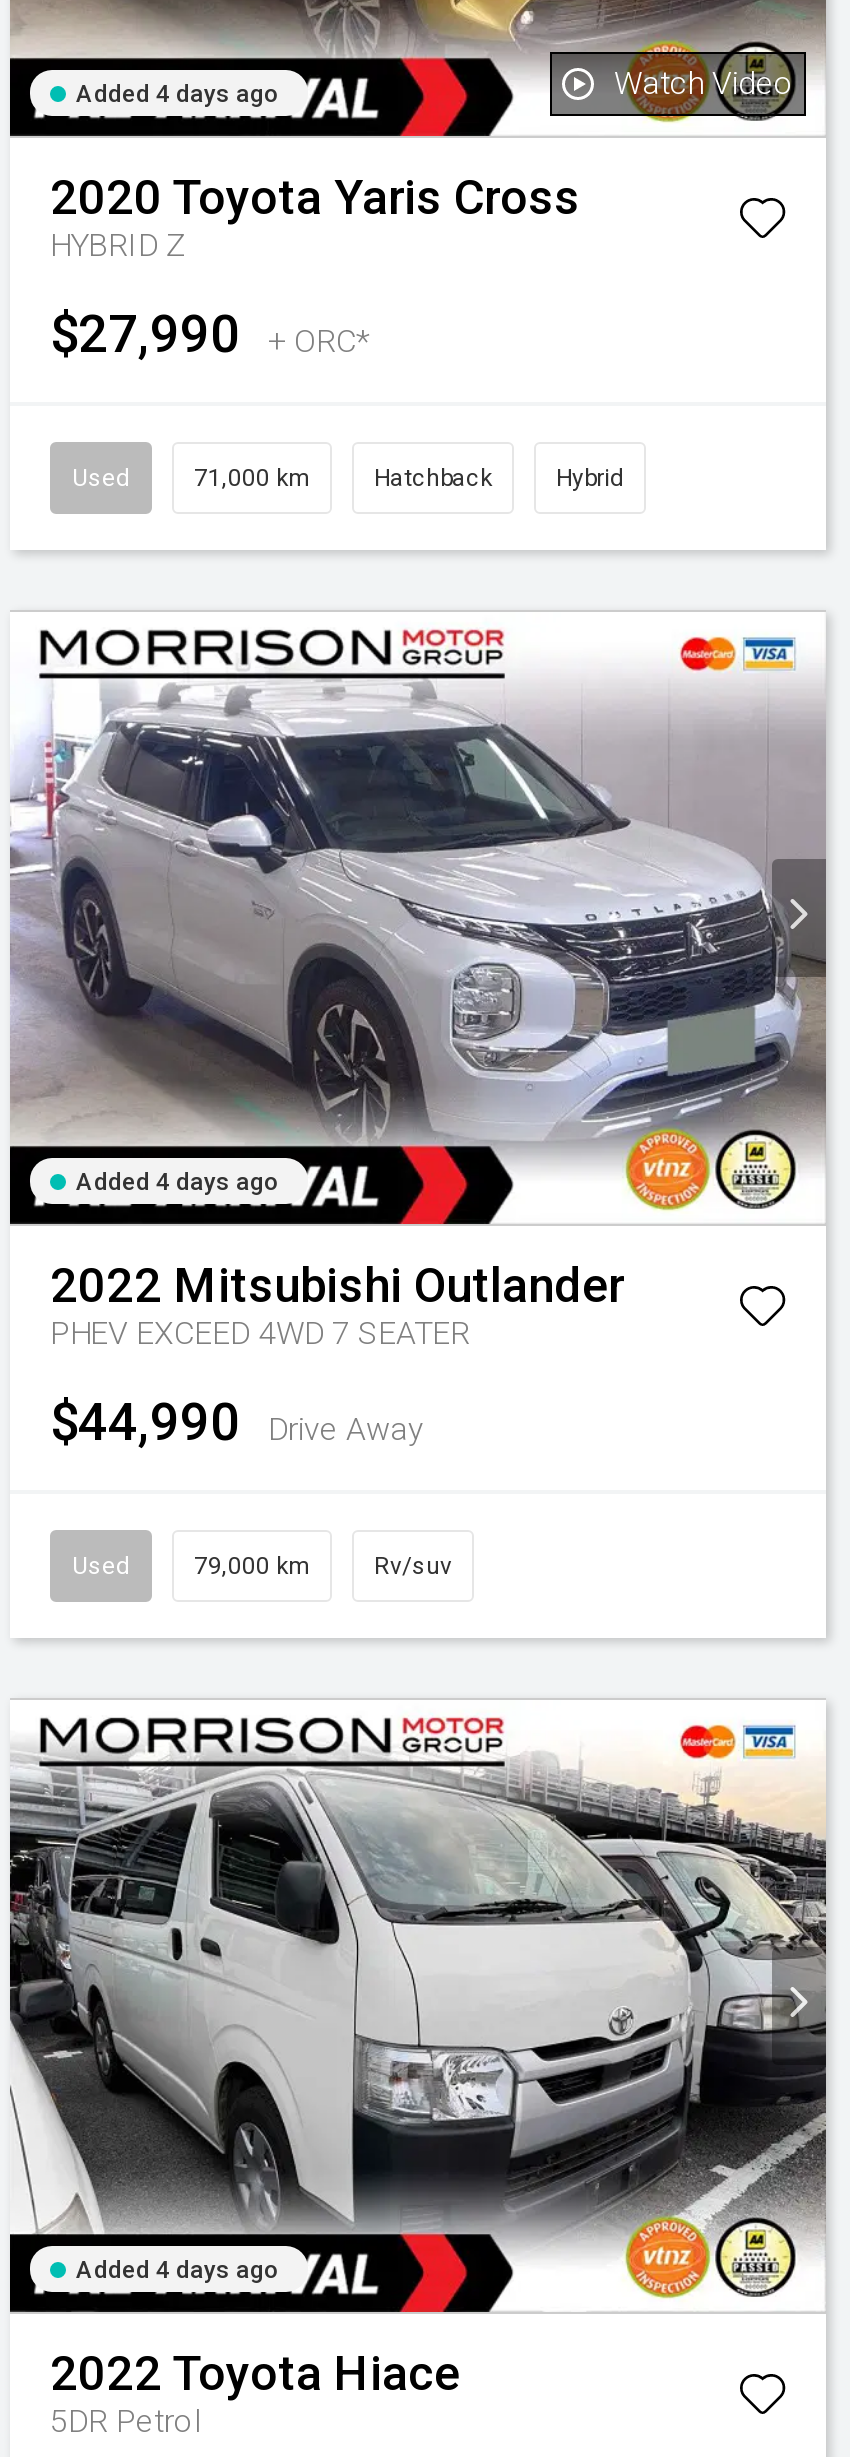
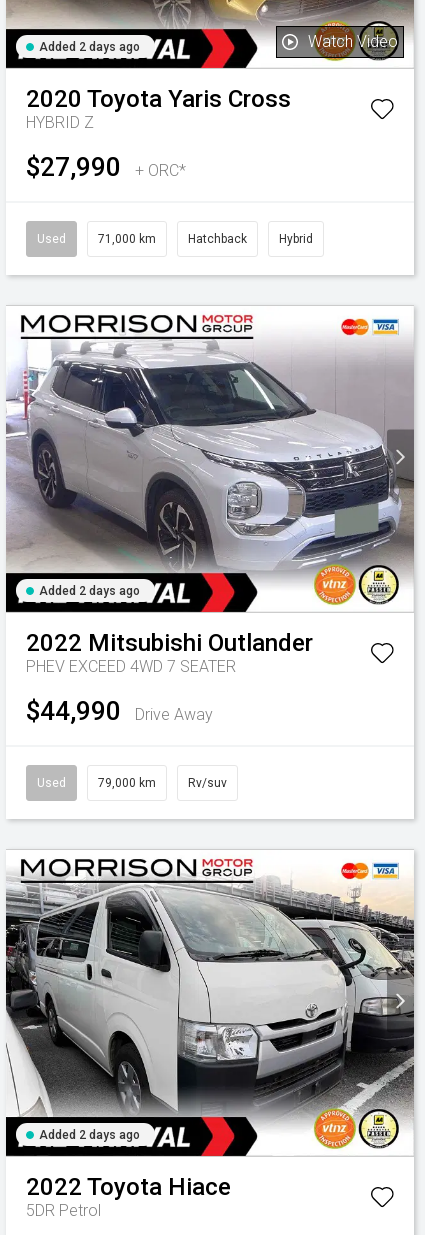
- Added 4 days ago
+ Added 2 days ago

- Added 4 days ago
+ Added 2 days ago

- Added 4 days ago
+ Added 2 days ago
